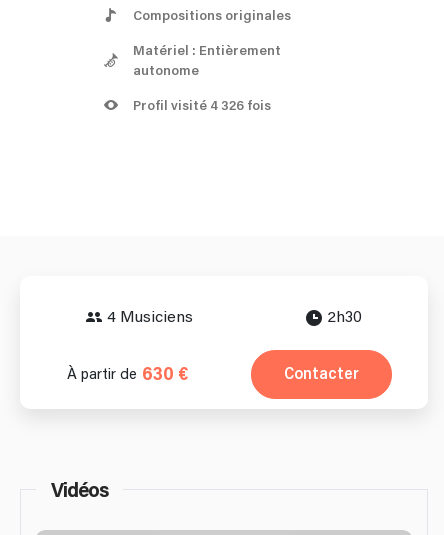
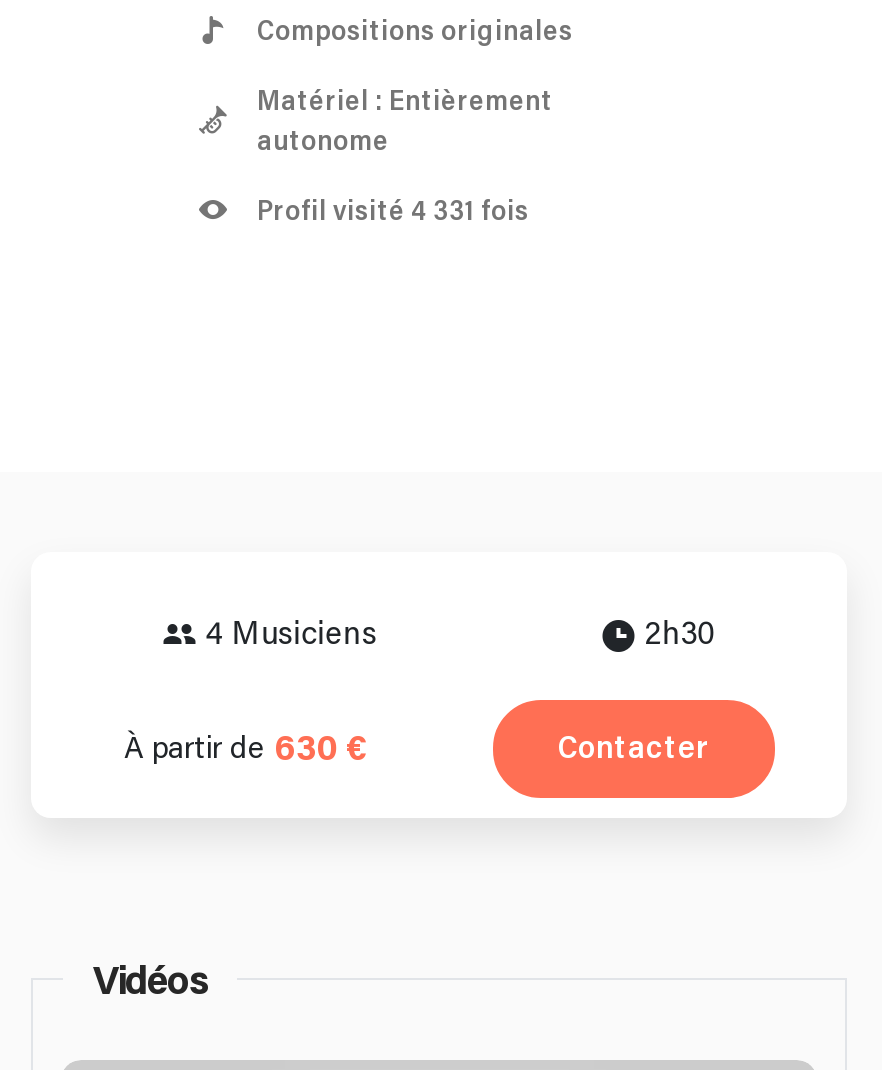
- Profil visité 4 326 fois
+ Profil visité 4 331 fois
